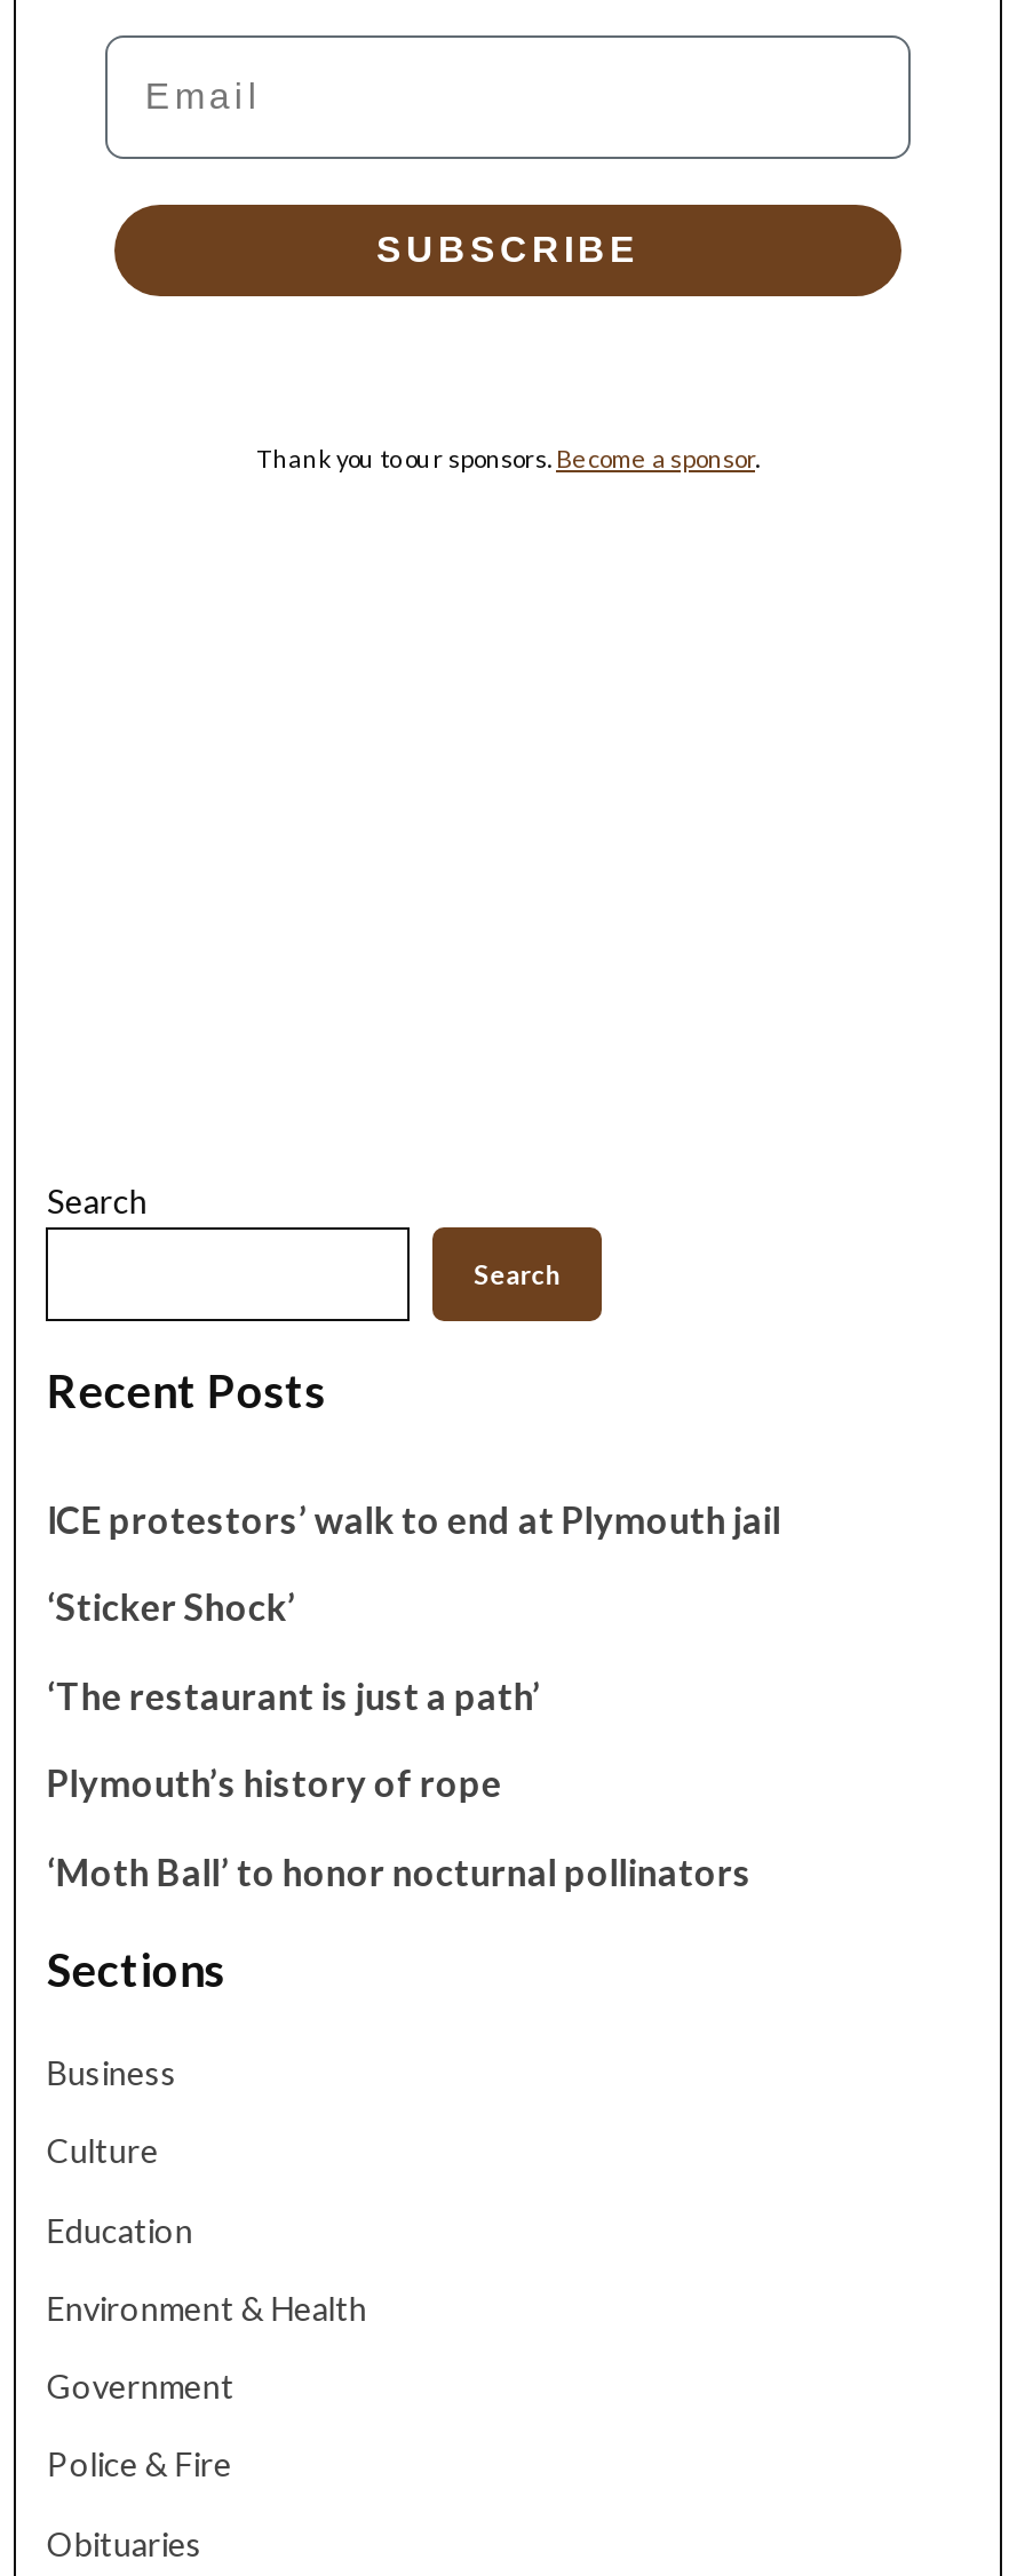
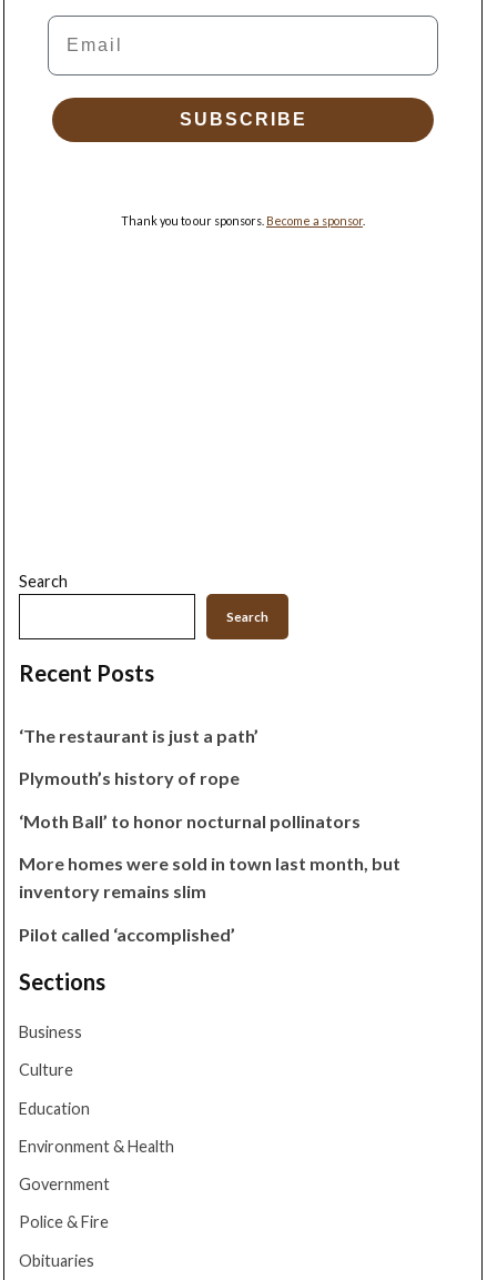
- ICE protestors’ walk to end at Plymouth jail
- ‘Sticker Shock’

moved up: ‘The restaurant is just a path’ | Plymouth’s history of rope | ‘Moth Ball’ to honor nocturnal pollinators

+ More homes were sold in town last month, but
+ inventory remains slim
+ Pilot called ‘accomplished’
